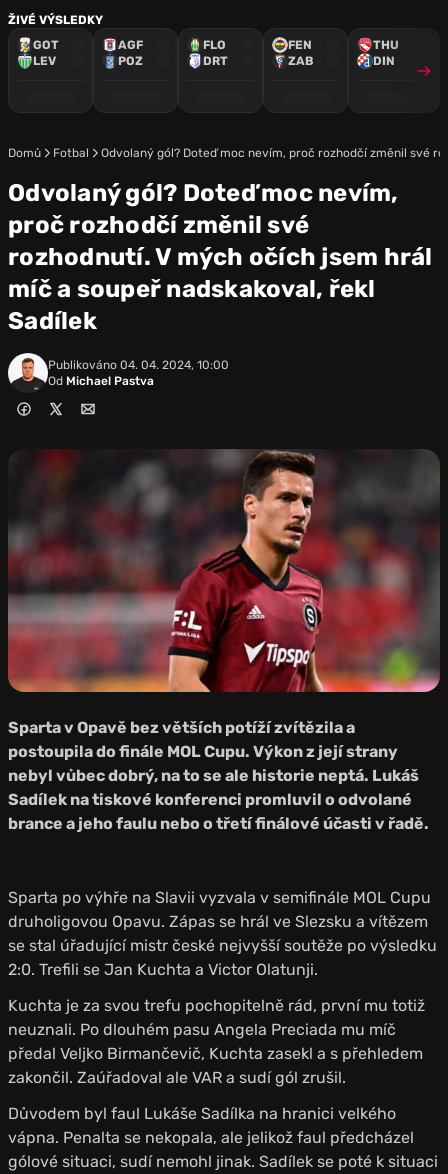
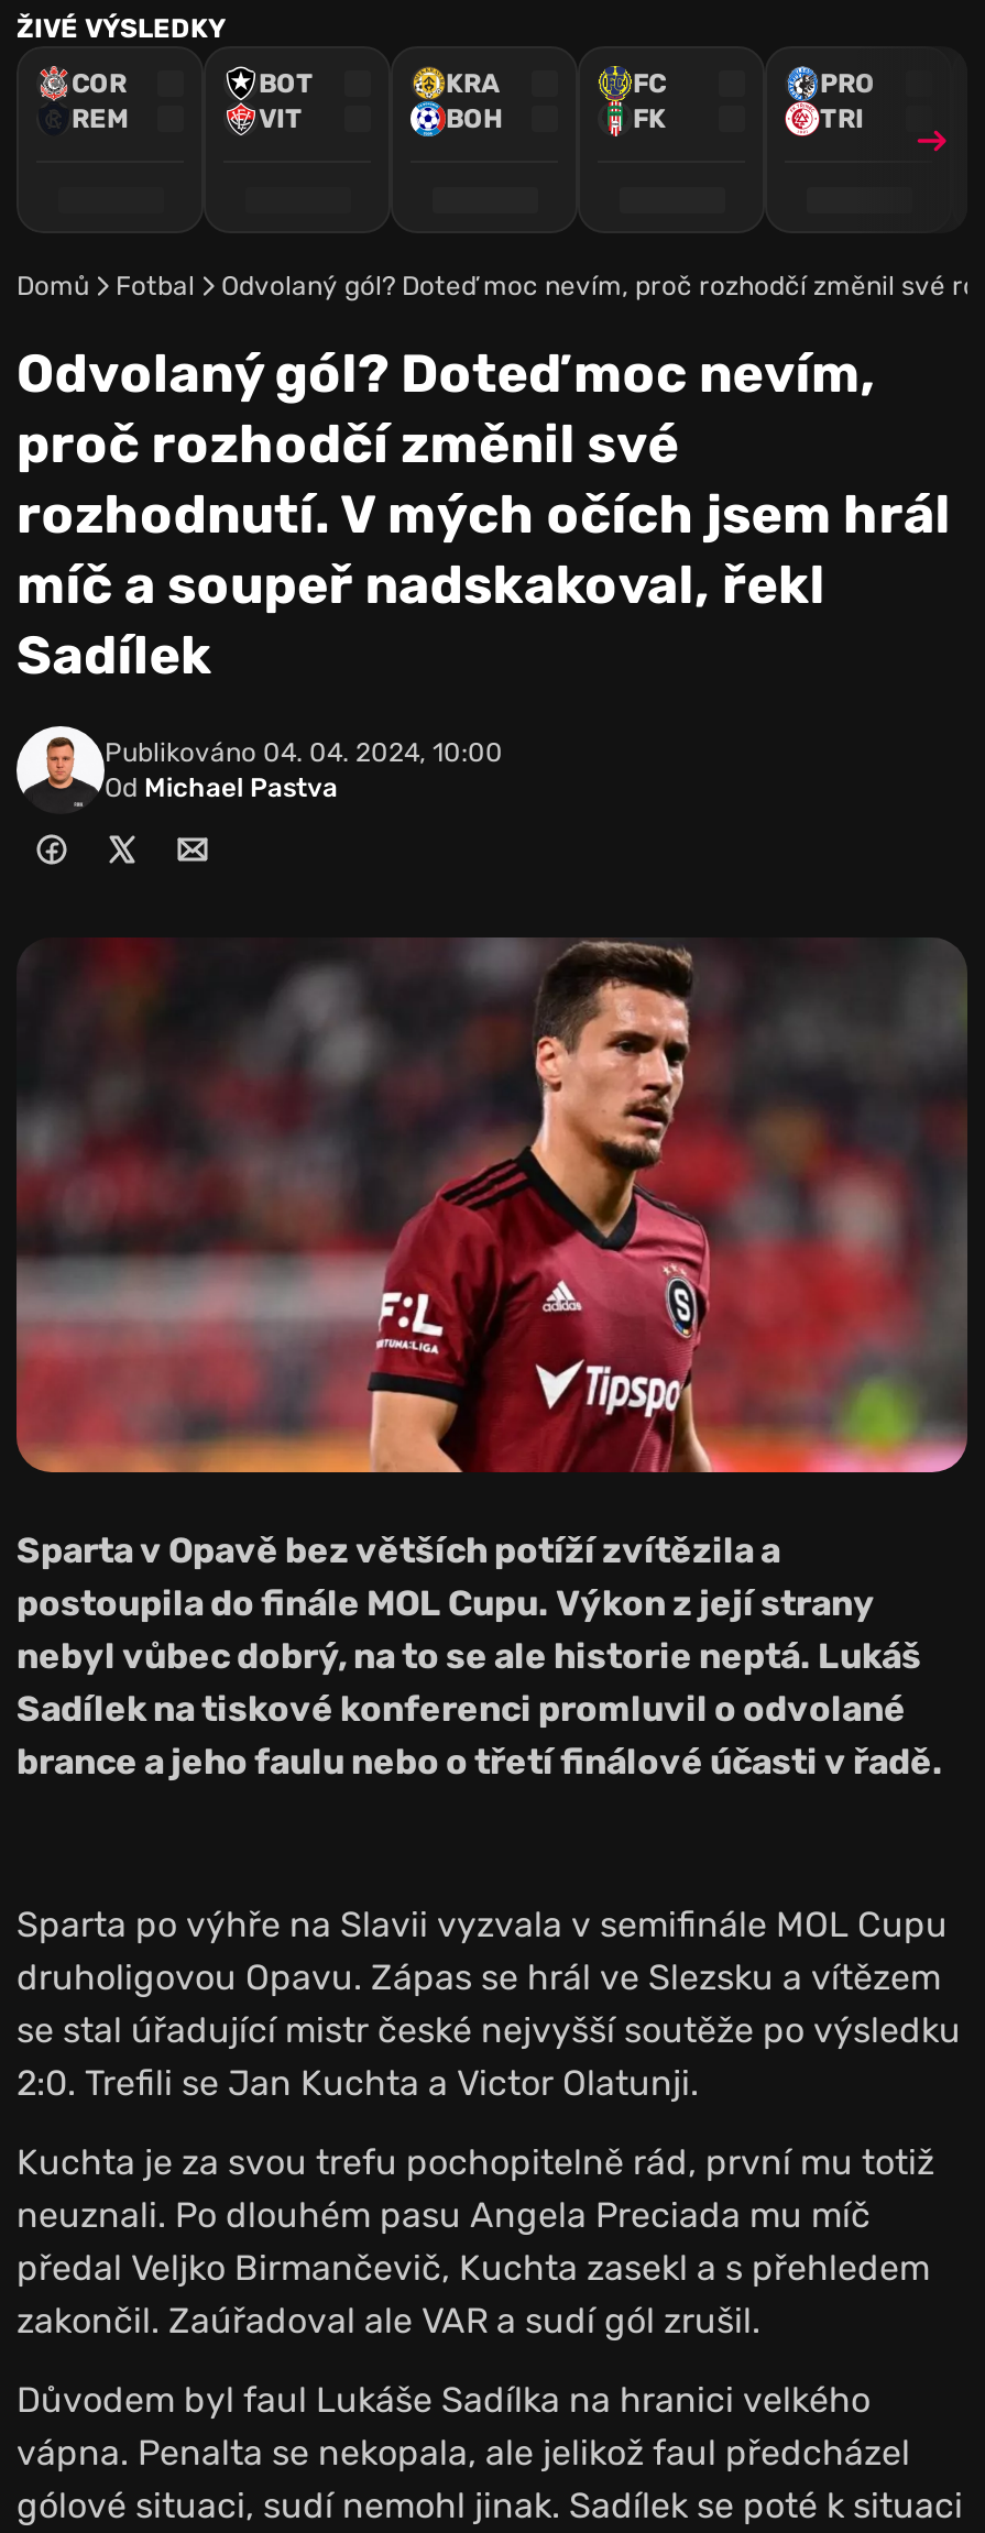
- GOT
- LEV
+ COR
+ REM

- AGF
- POZ
+ BOT
+ VIT

- FLO
- DRT
+ KRA
+ BOH

- FEN
- ZAB
+ FC
+ FK

- THU
- DIN
+ PRO
+ TRI
